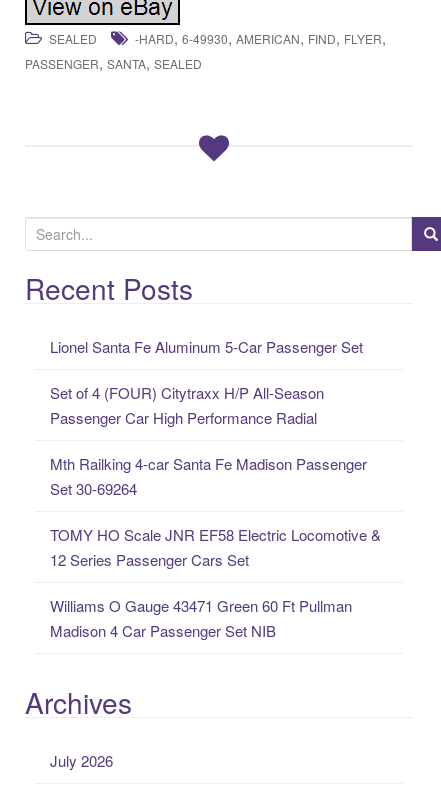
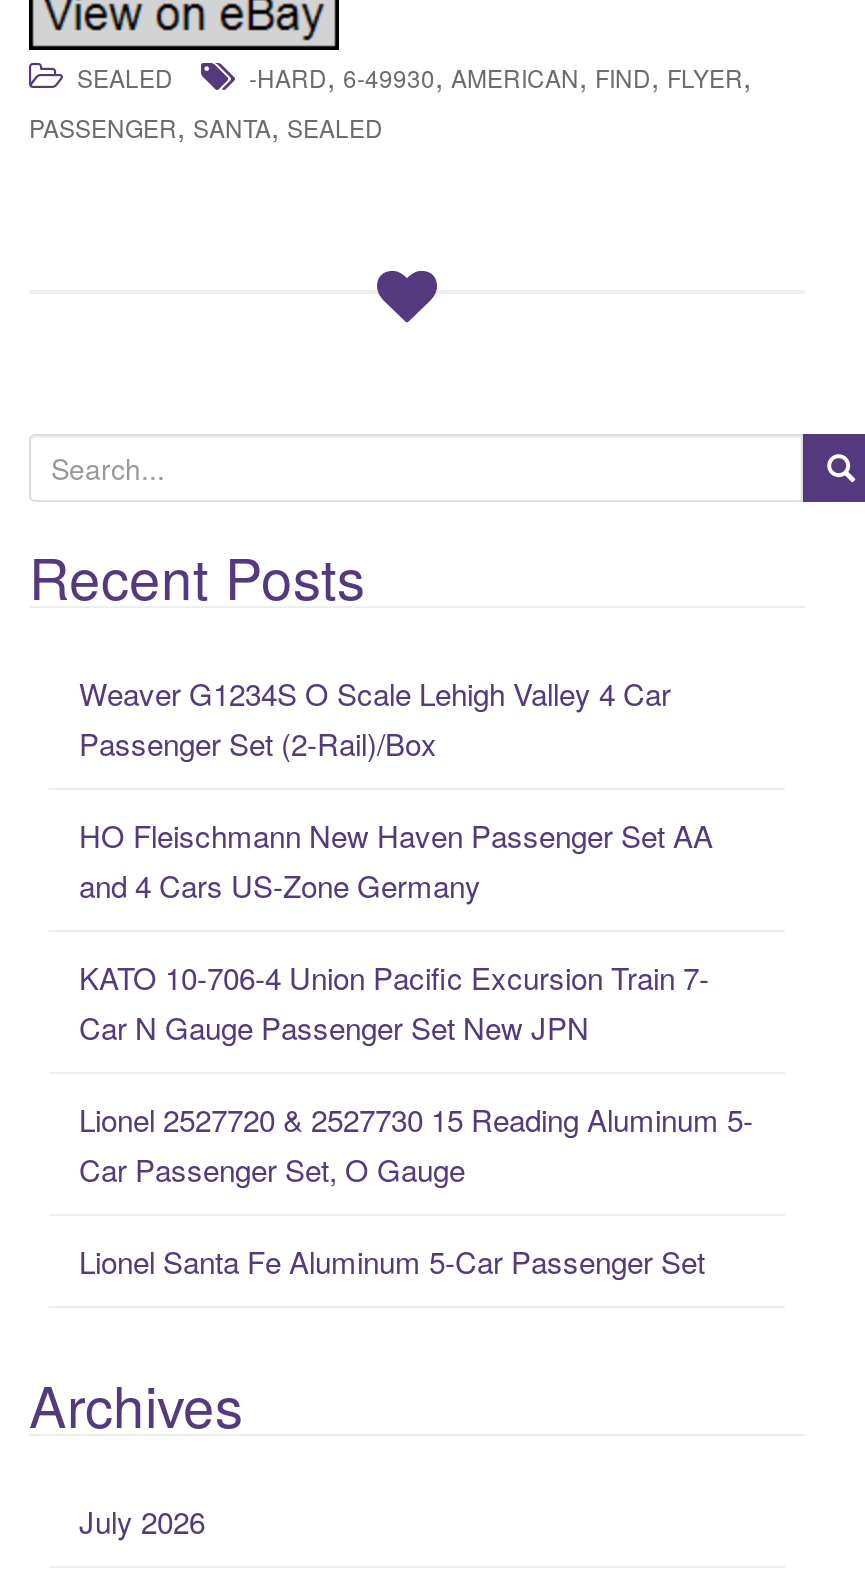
+ Weaver G1234S O Scale Lehigh Valley 4 Car
+ Passenger Set (2-Rail)/Box
+ HO Fleischmann New Haven Passenger Set AA
+ and 4 Cars US-Zone Germany
+ KATO 10-706-4 Union Pacific Excursion Train 7-
+ Car N Gauge Passenger Set New JPN
+ Lionel 2527720 & 2527730 15 Reading Aluminum 5-
+ Car Passenger Set, O Gauge

moved down: Lionel Santa Fe Aluminum 5-Car Passenger Set

- Set of 4 (FOUR) Citytraxx H/P All-Season
- Passenger Car High Performance Radial
- Mth Railking 4-car Santa Fe Madison Passenger
- Set 30-69264
- TOMY HO Scale JNR EF58 Electric Locomotive &
- 12 Series Passenger Cars Set
- Williams O Gauge 43471 Green 60 Ft Pullman
- Madison 4 Car Passenger Set NIB
